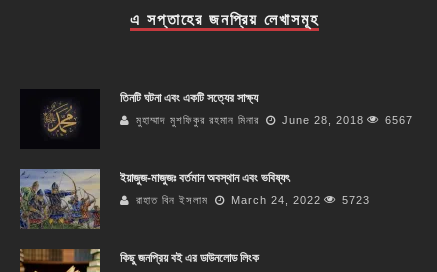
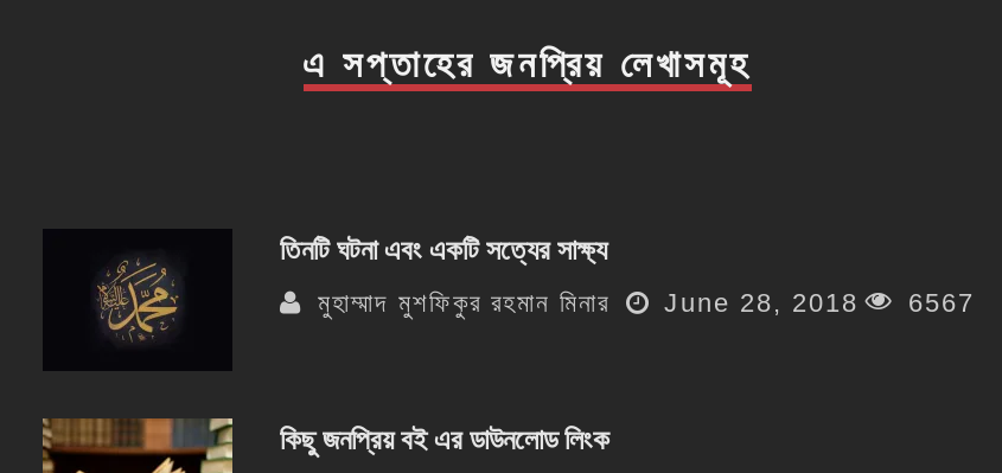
- [image]
- ইয়াজুজ-মাজুজঃ বর্তমান অবস্থান এবং ভবিষ্যৎ
- রাহাত বিন ইসলাম
- March 24, 2022
- 5723
